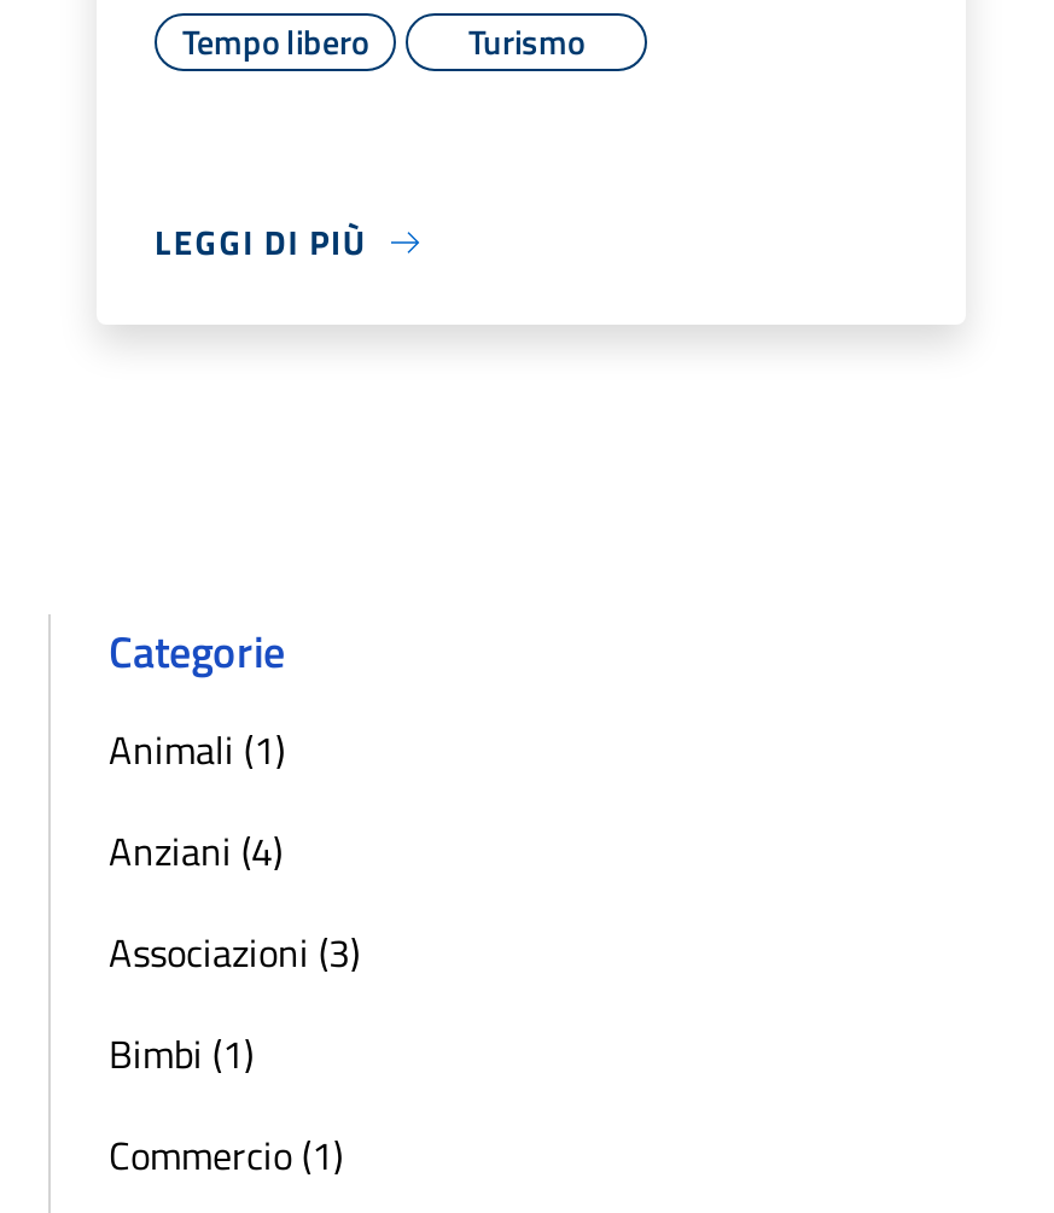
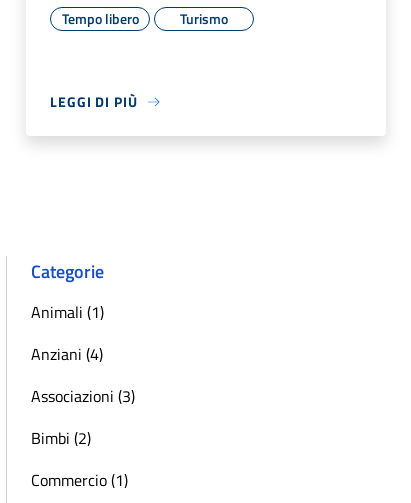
- Bimbi (1)
+ Bimbi (2)
